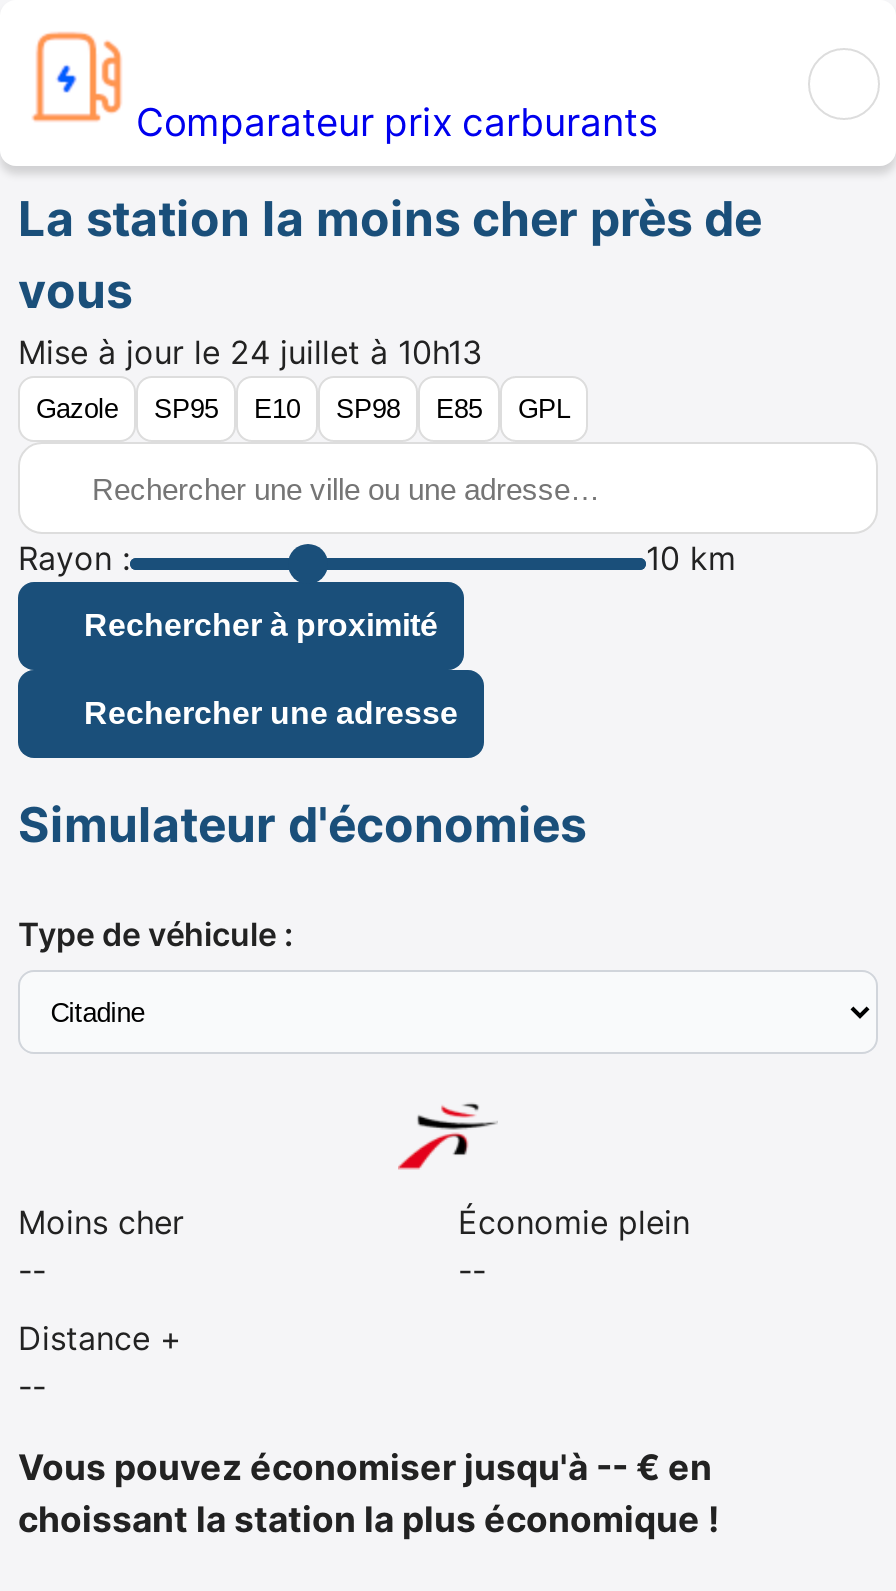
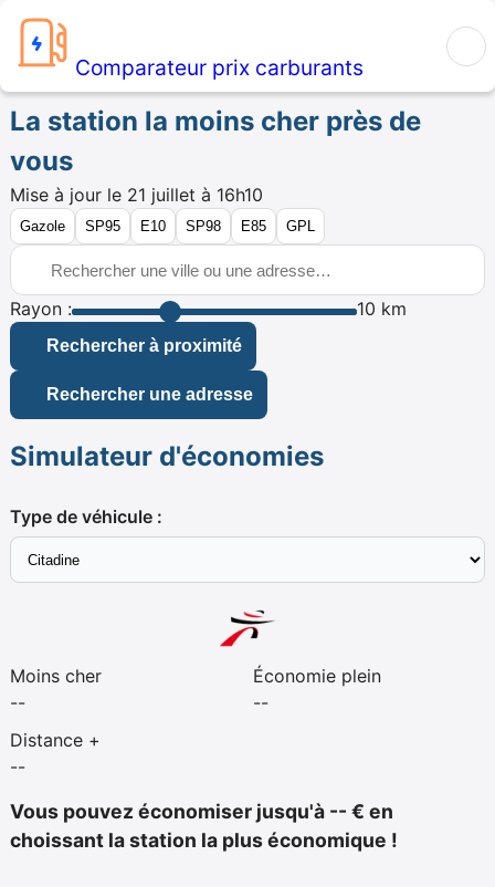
- Mise à jour le 24 juillet à 10h13
+ Mise à jour le 21 juillet à 16h10
